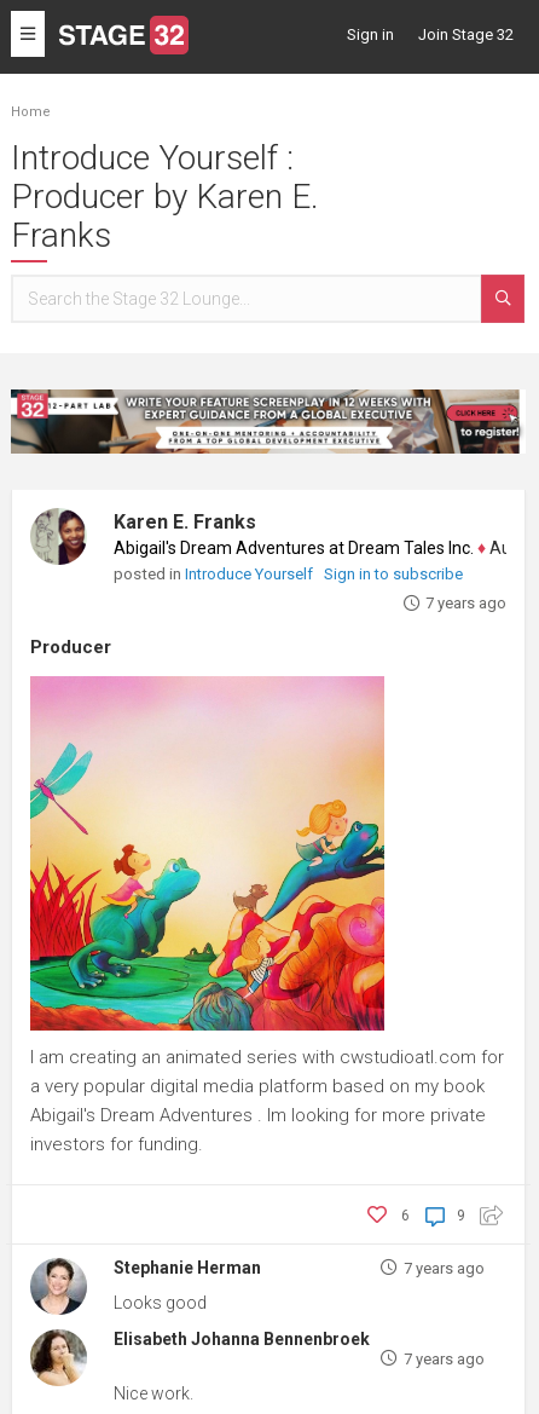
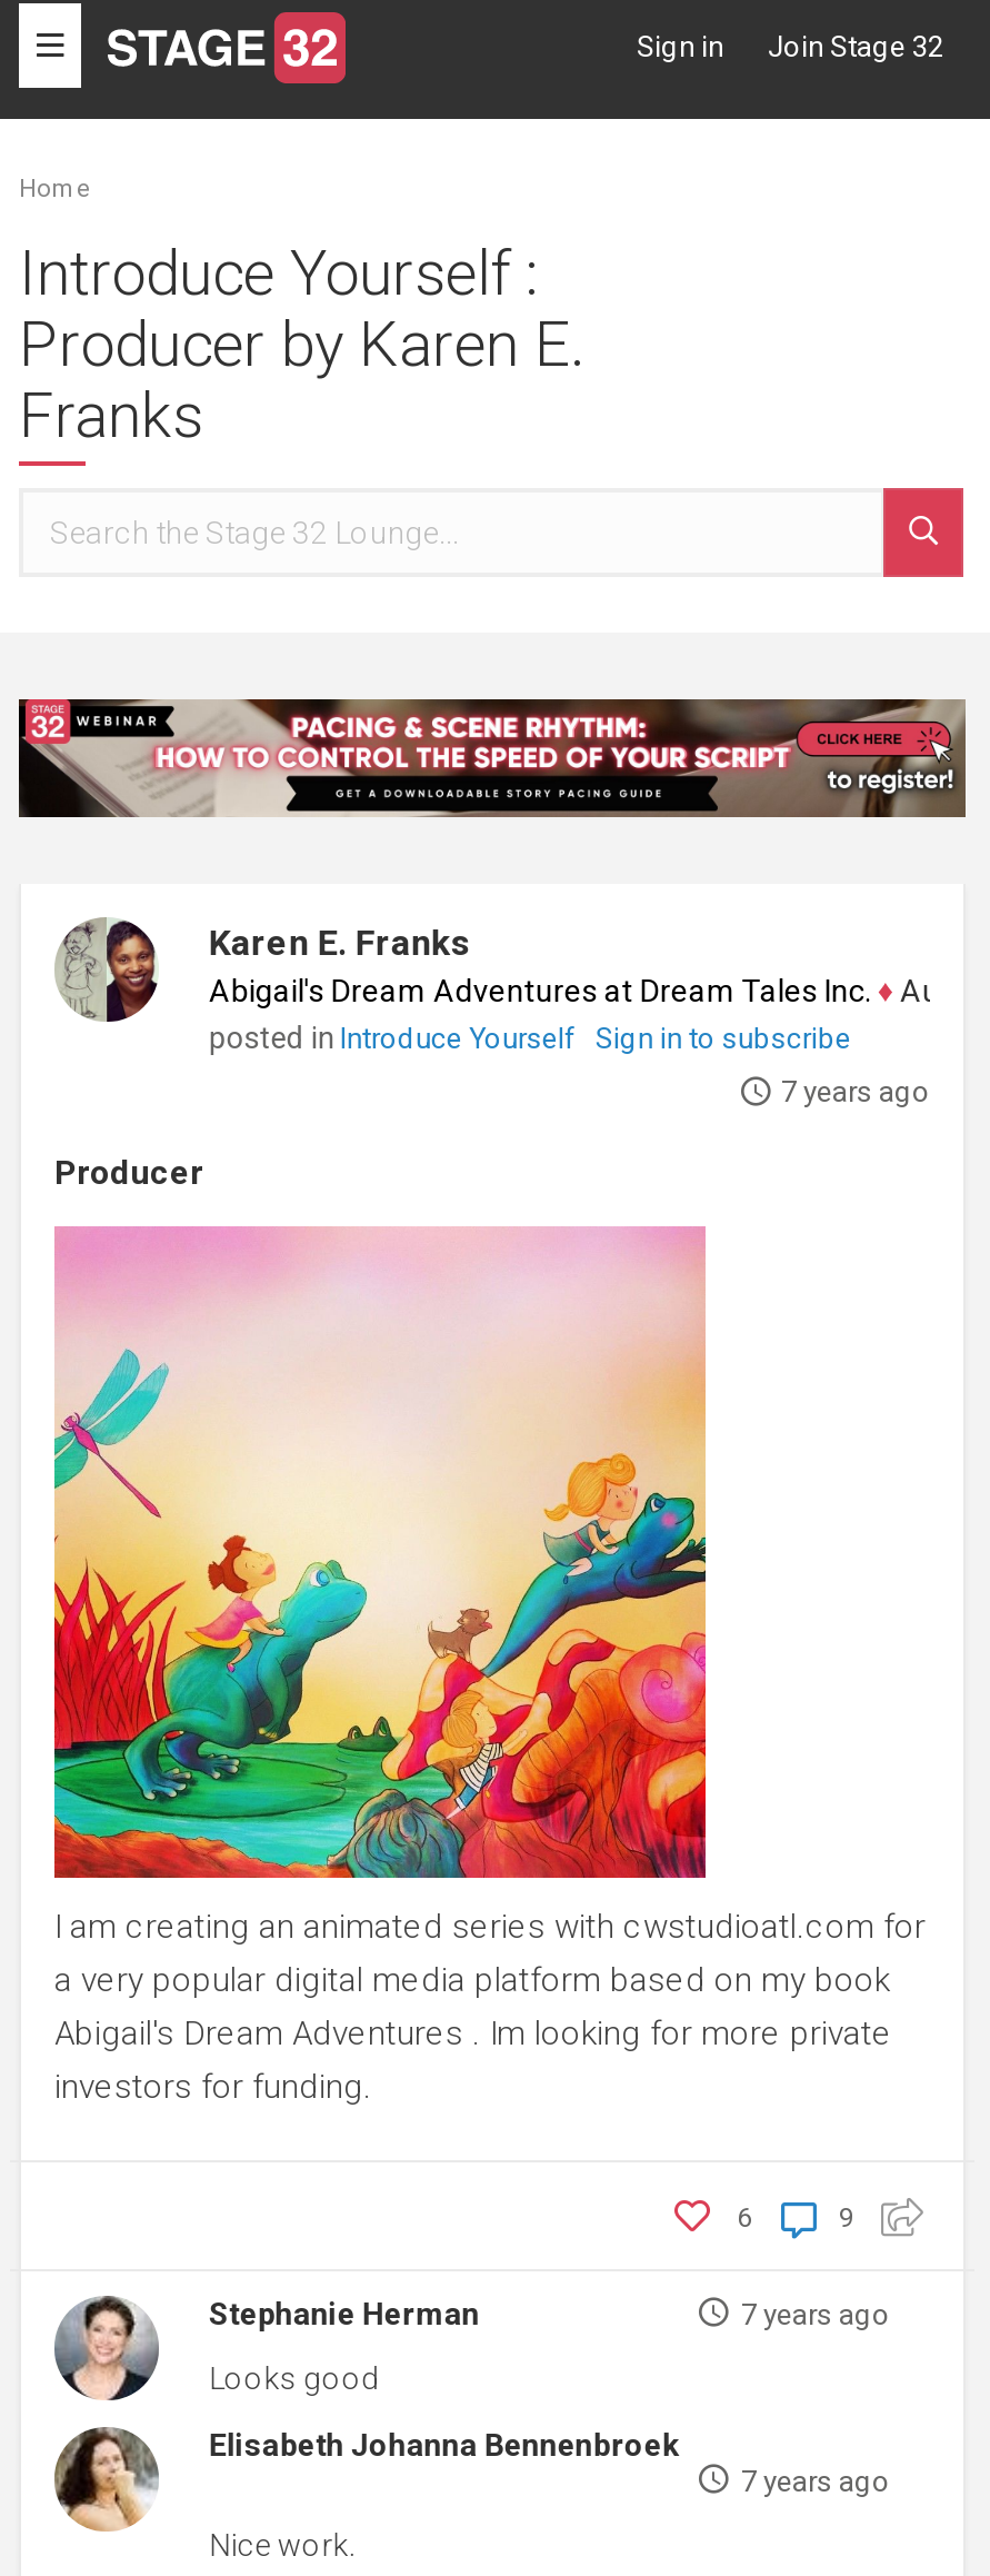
- [image]
+ [image]
